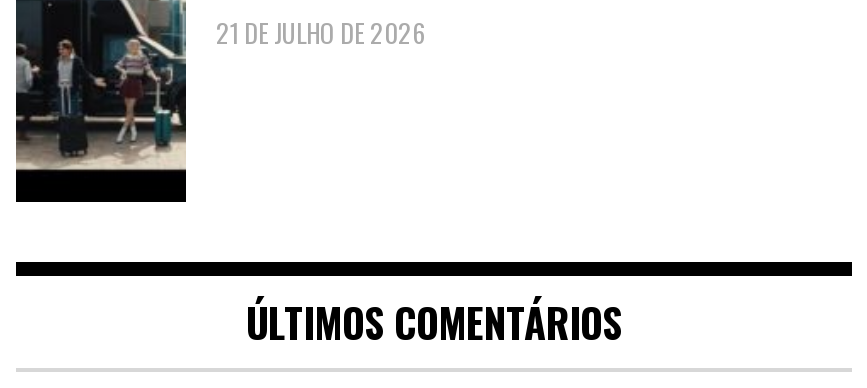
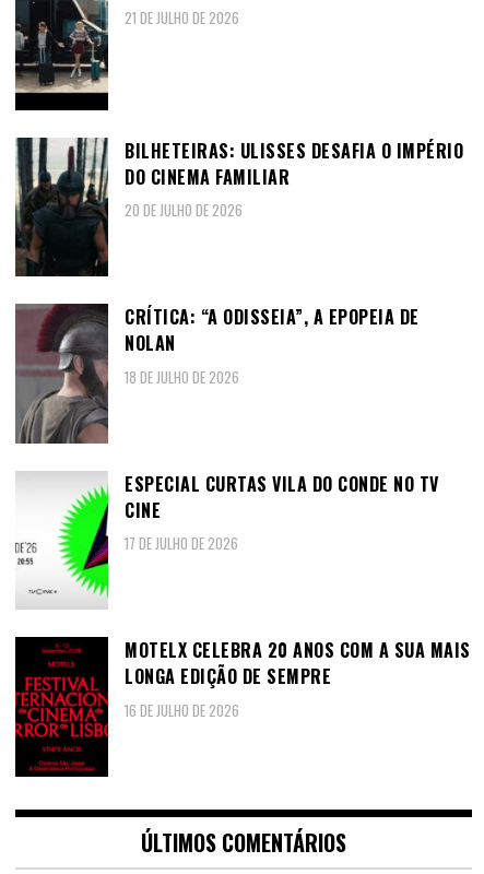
+ [image]
+ MOTELX CELEBRA 20 ANOS COM A SUA MAIS
+ LONGA EDIÇÃO DE SEMPRE
+ 16 DE JULHO DE 2026

+ [image]
+ BILHETEIRAS: ULISSES DESAFIA O IMPÉRIO
+ DO CINEMA FAMILIAR
+ 20 DE JULHO DE 2026

+ [image]
+ CRÍTICA: “A ODISSEIA”, A EPOPEIA DE
+ NOLAN
+ 18 DE JULHO DE 2026

+ [image]
+ ESPECIAL CURTAS VILA DO CONDE NO TV
+ CINE
+ 17 DE JULHO DE 2026
